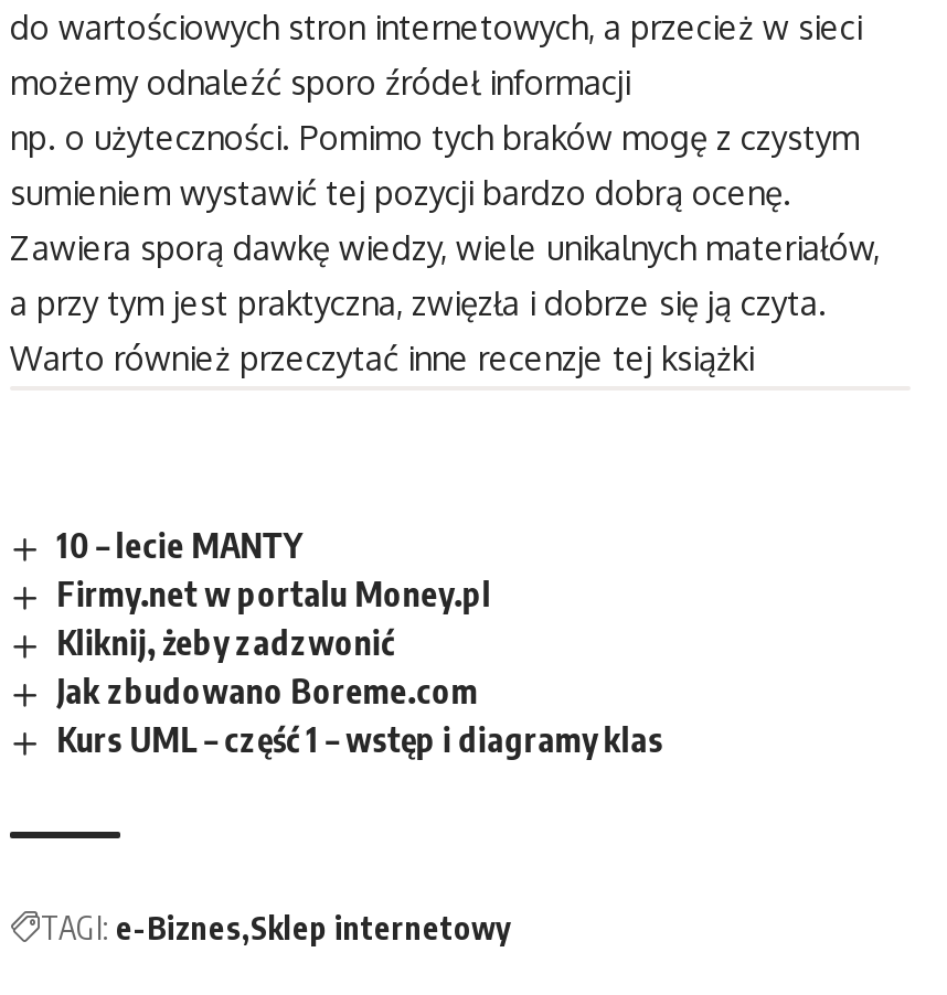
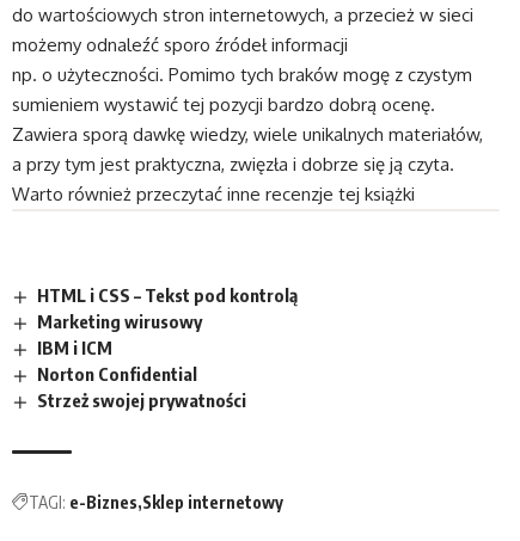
- 10 – lecie MANTY
- Firmy.net w portalu Money.pl
- Kliknij, żeby zadzwonić
- Jak zbudowano Boreme.com
- Kurs UML – część 1 – wstęp i diagramy klas
+ HTML i CSS – Tekst pod kontrolą
+ Marketing wirusowy
+ IBM i ICM
+ Norton Confidential
+ Strzeż swojej prywatności
